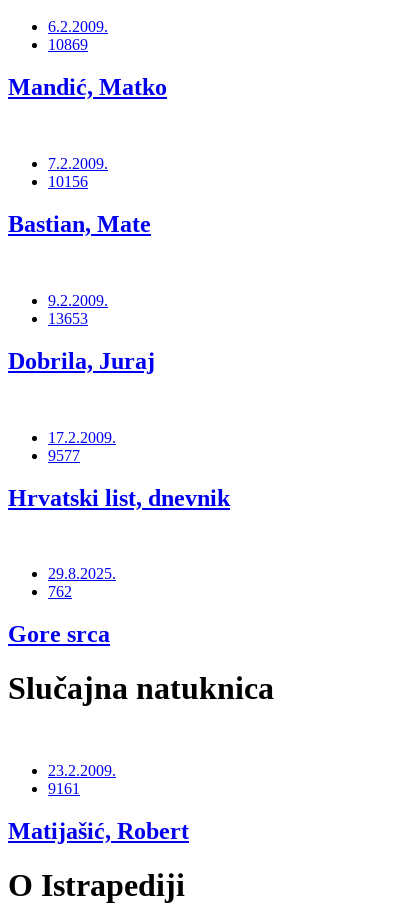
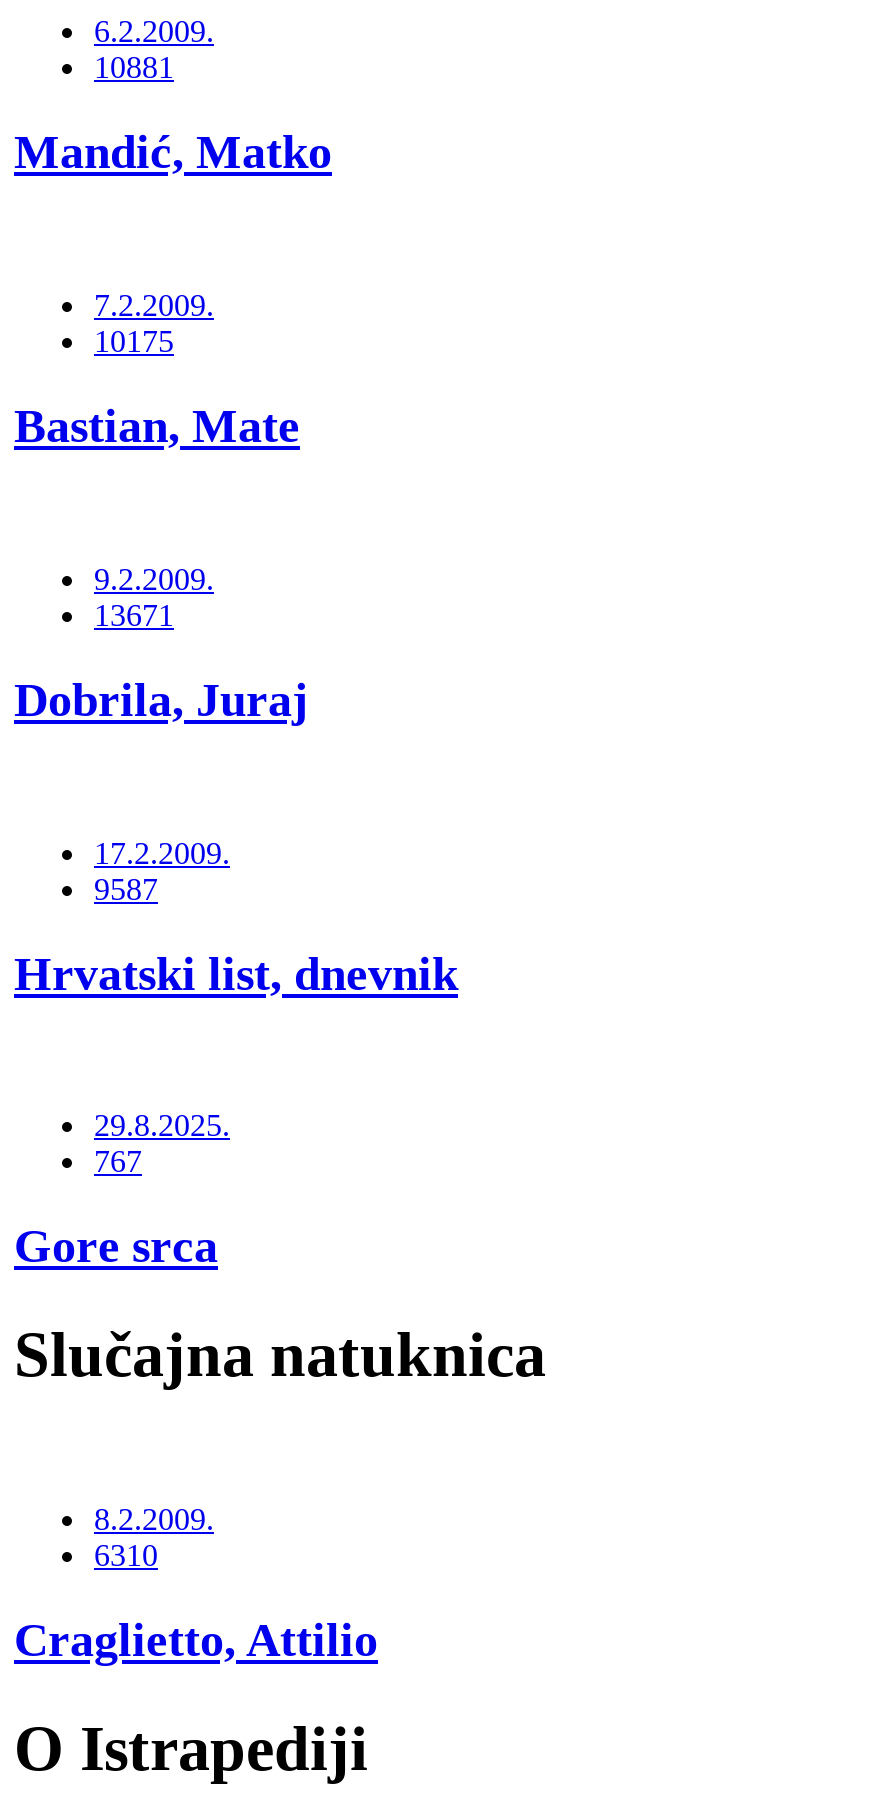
- 10869
+ 10881

- 10156
+ 10175

- 13653
+ 13671

- 9577
+ 9587

- 762
+ 767

- 23.2.2009.
- 9161
+ 8.2.2009.
+ 6310

- Matijašić, Robert
+ Craglietto, Attilio
